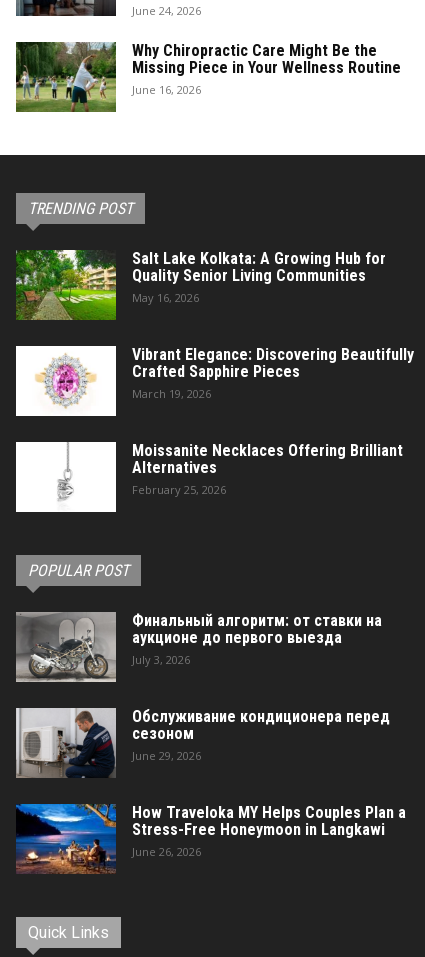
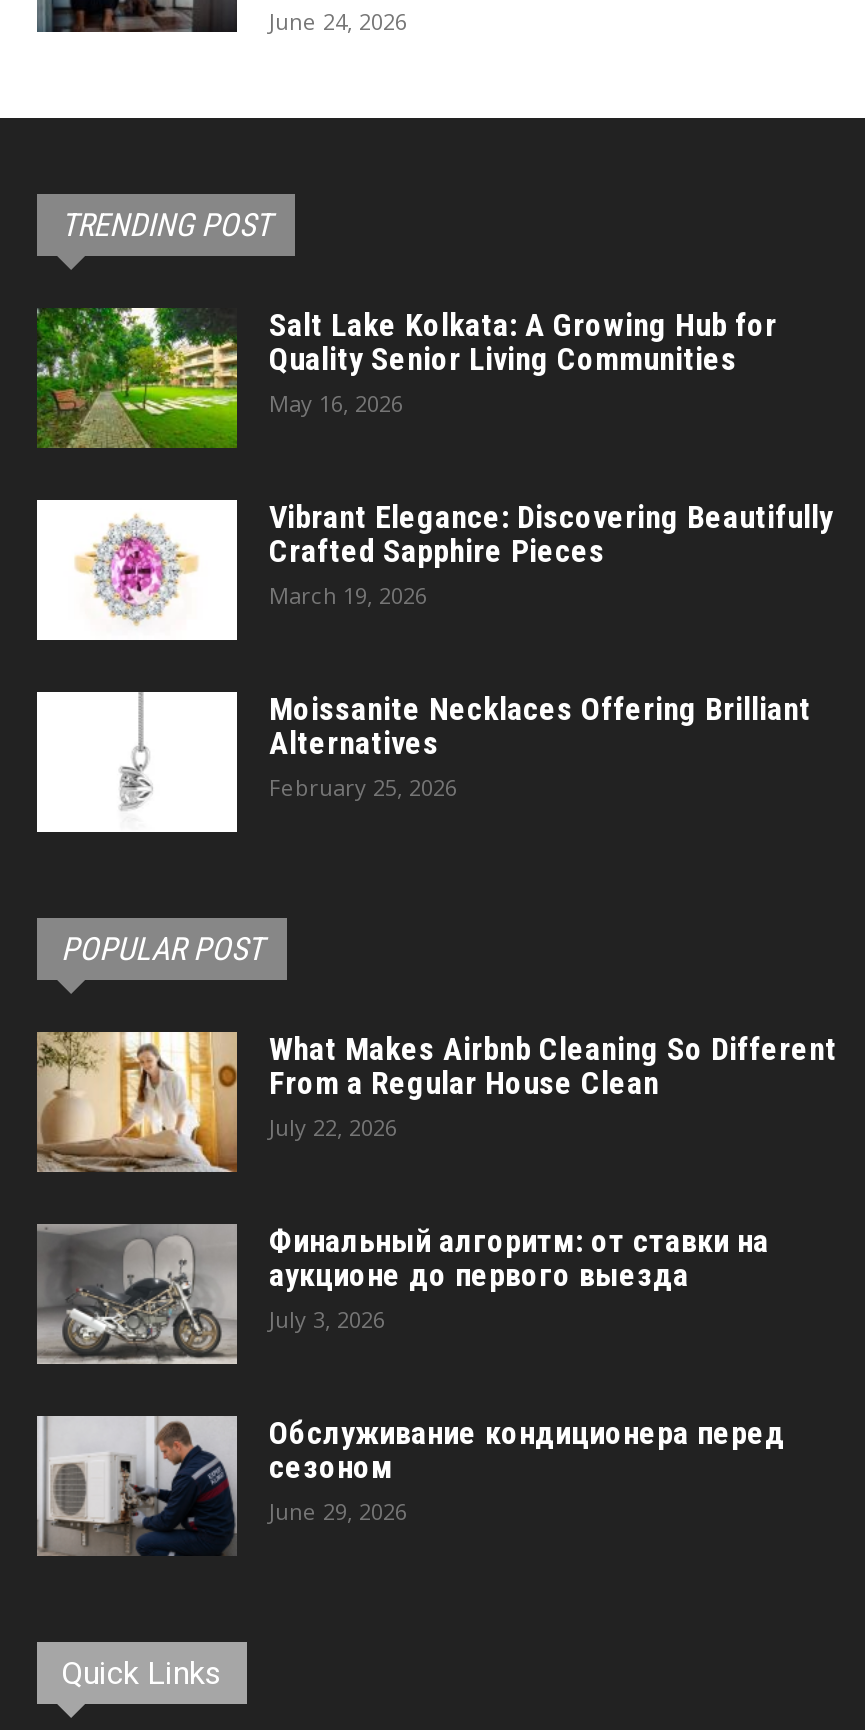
- [image]
- Why Chiropractic Care Might Be the
- Missing Piece in Your Wellness Routine
- June 16, 2026

+ [image]
+ What Makes Airbnb Cleaning So Different
+ From a Regular House Clean
+ July 22, 2026

- [image]
- How Traveloka MY Helps Couples Plan a
- Stress-Free Honeymoon in Langkawi
- June 26, 2026
